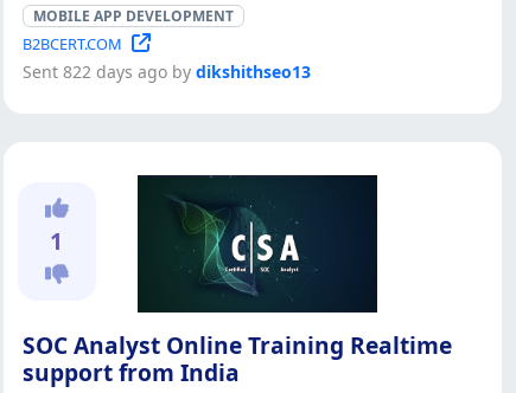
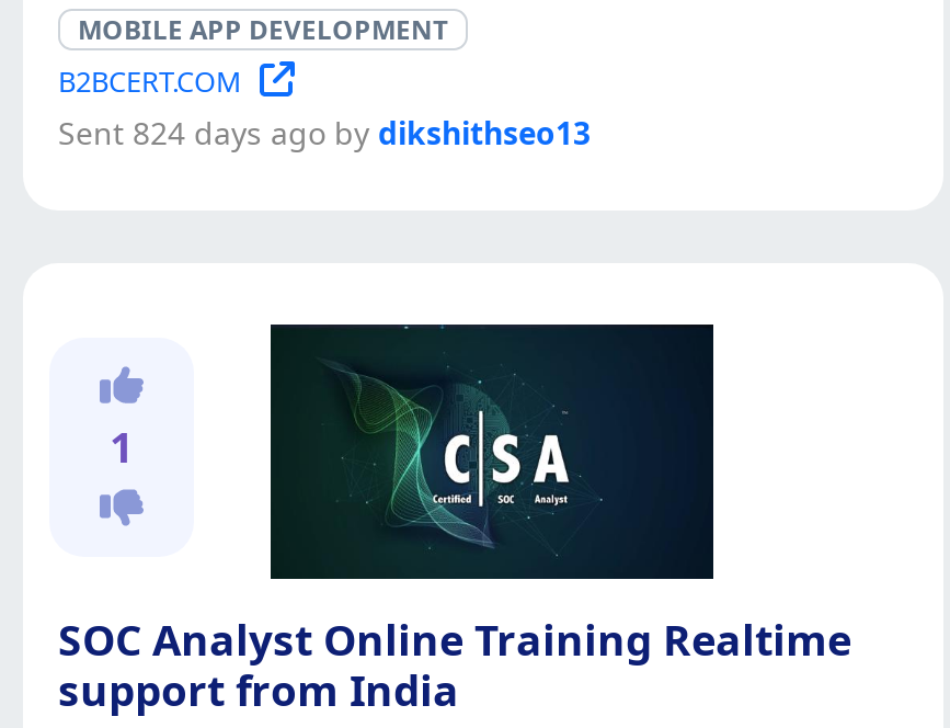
- Sent 822 days ago by dikshithseo13
+ Sent 824 days ago by dikshithseo13
